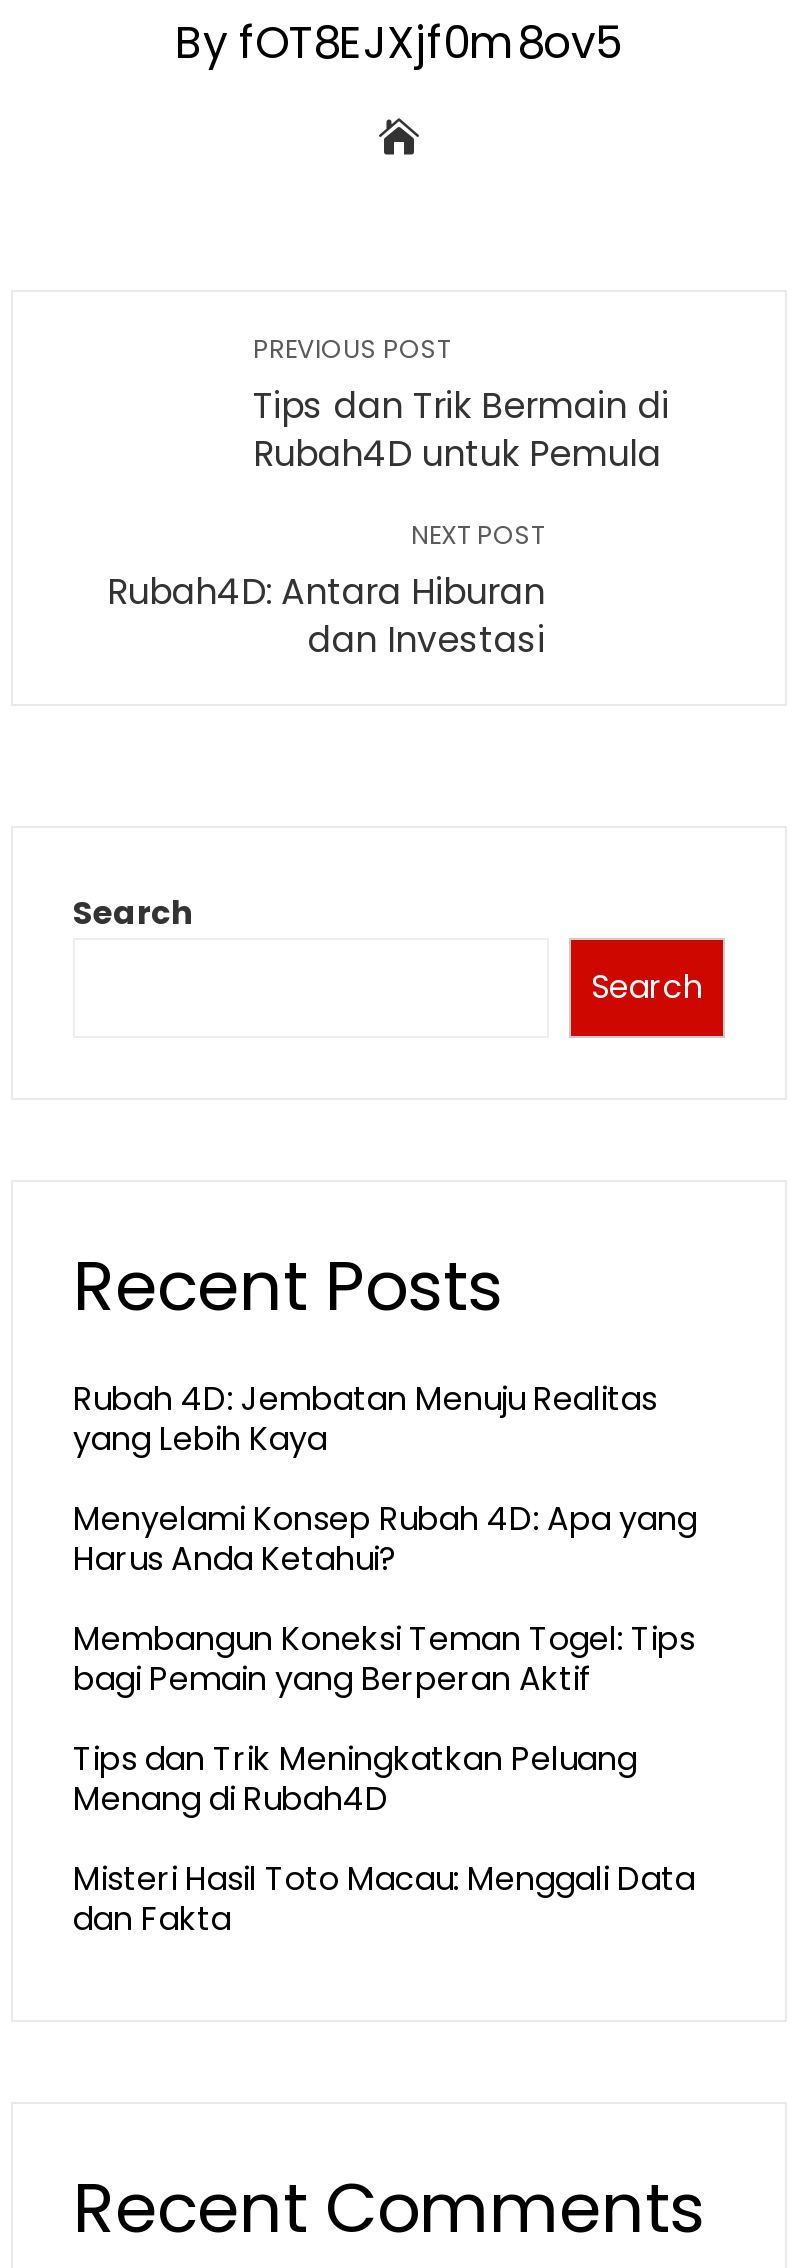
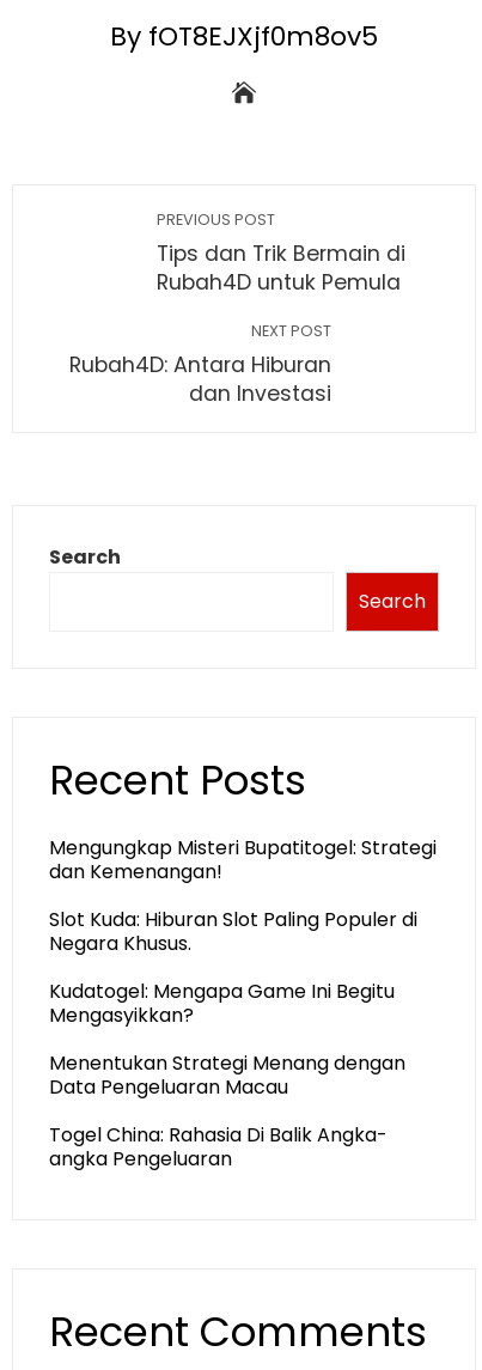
- Rubah 4D: Jembatan Menuju Realitas
- yang Lebih Kaya
+ Mengungkap Misteri Bupatitogel: Strategi
+ dan Kemenangan!

- Menyelami Konsep Rubah 4D: Apa yang
- Harus Anda Ketahui?
+ Slot Kuda: Hiburan Slot Paling Populer di
+ Negara Khusus.

- Membangun Koneksi Teman Togel: Tips
- bagi Pemain yang Berperan Aktif
+ Kudatogel: Mengapa Game Ini Begitu
+ Mengasyikkan?

- Tips dan Trik Meningkatkan Peluang
- Menang di Rubah4D
+ Menentukan Strategi Menang dengan
+ Data Pengeluaran Macau

- Misteri Hasil Toto Macau: Menggali Data
- dan Fakta
+ Togel China: Rahasia Di Balik Angka-
+ angka Pengeluaran
